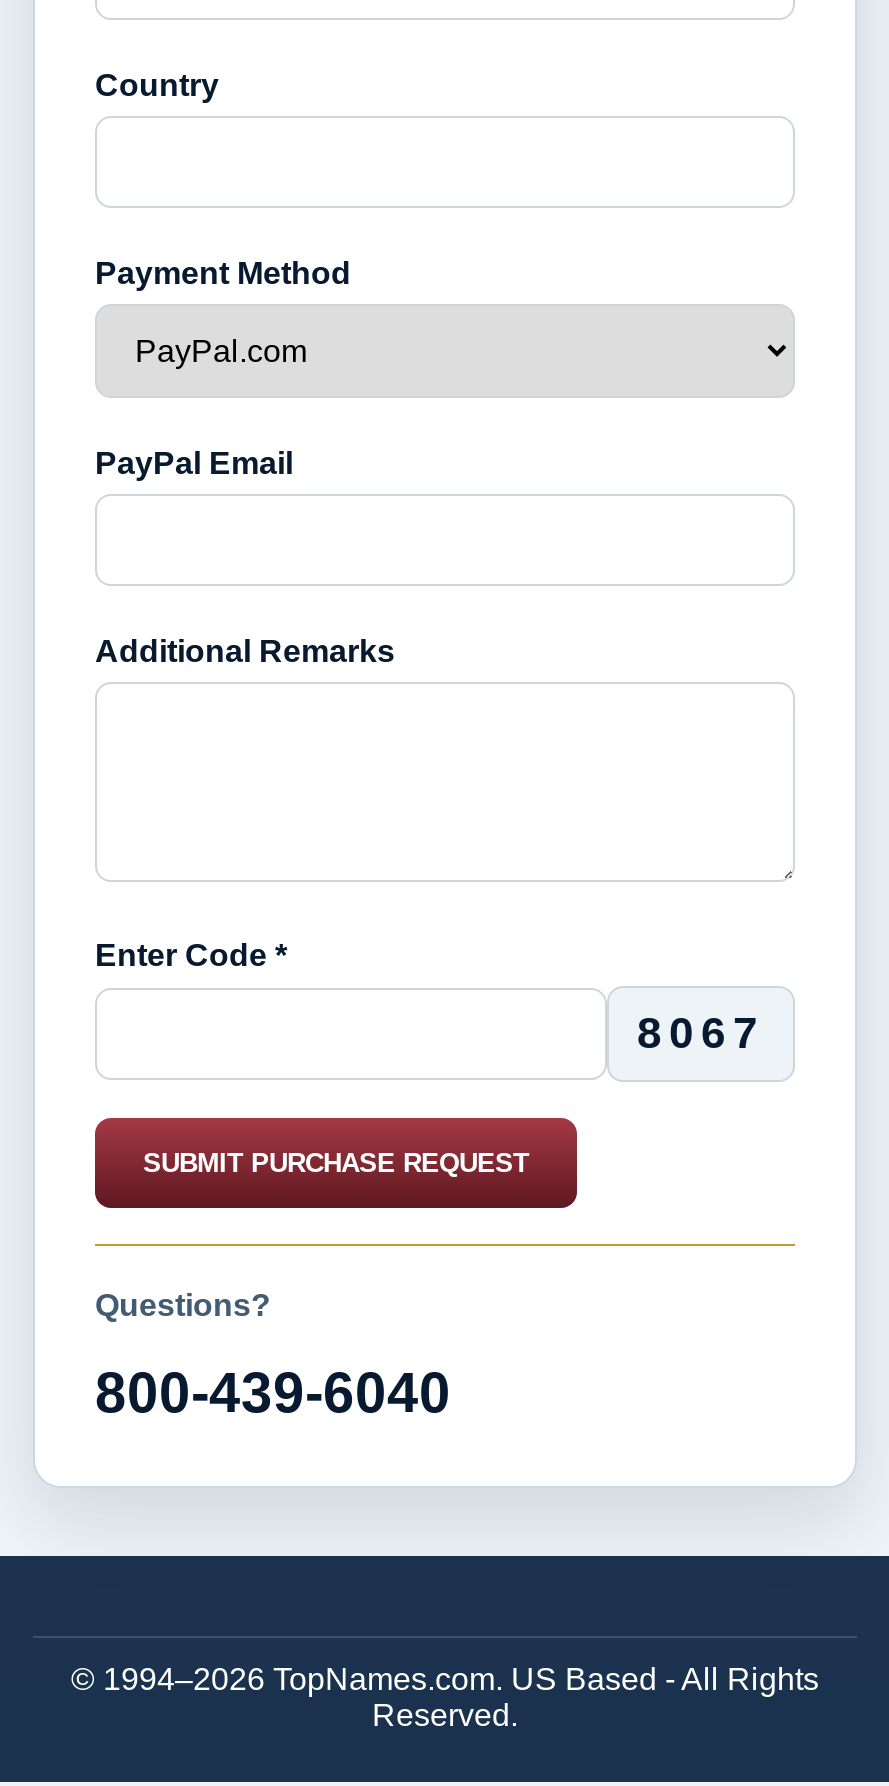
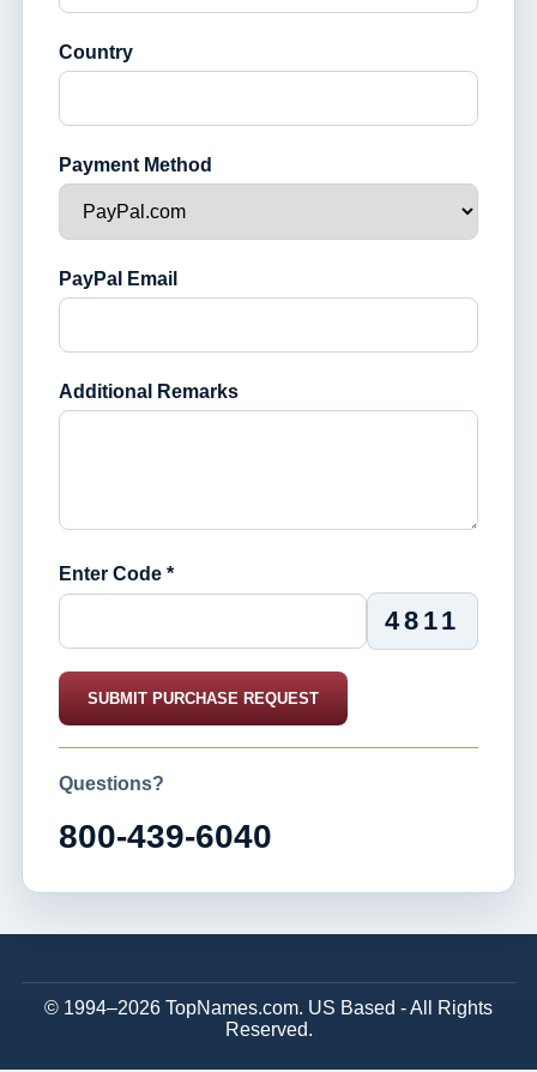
- 8067
+ 4811
